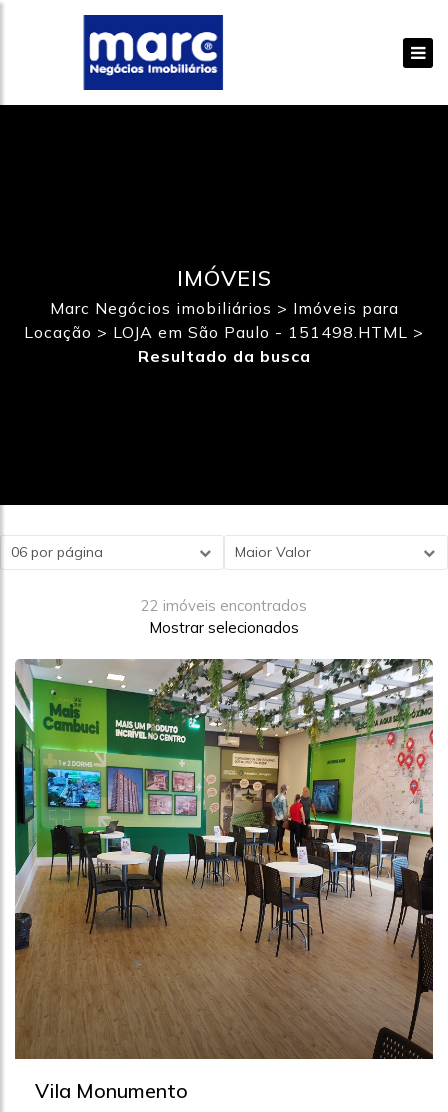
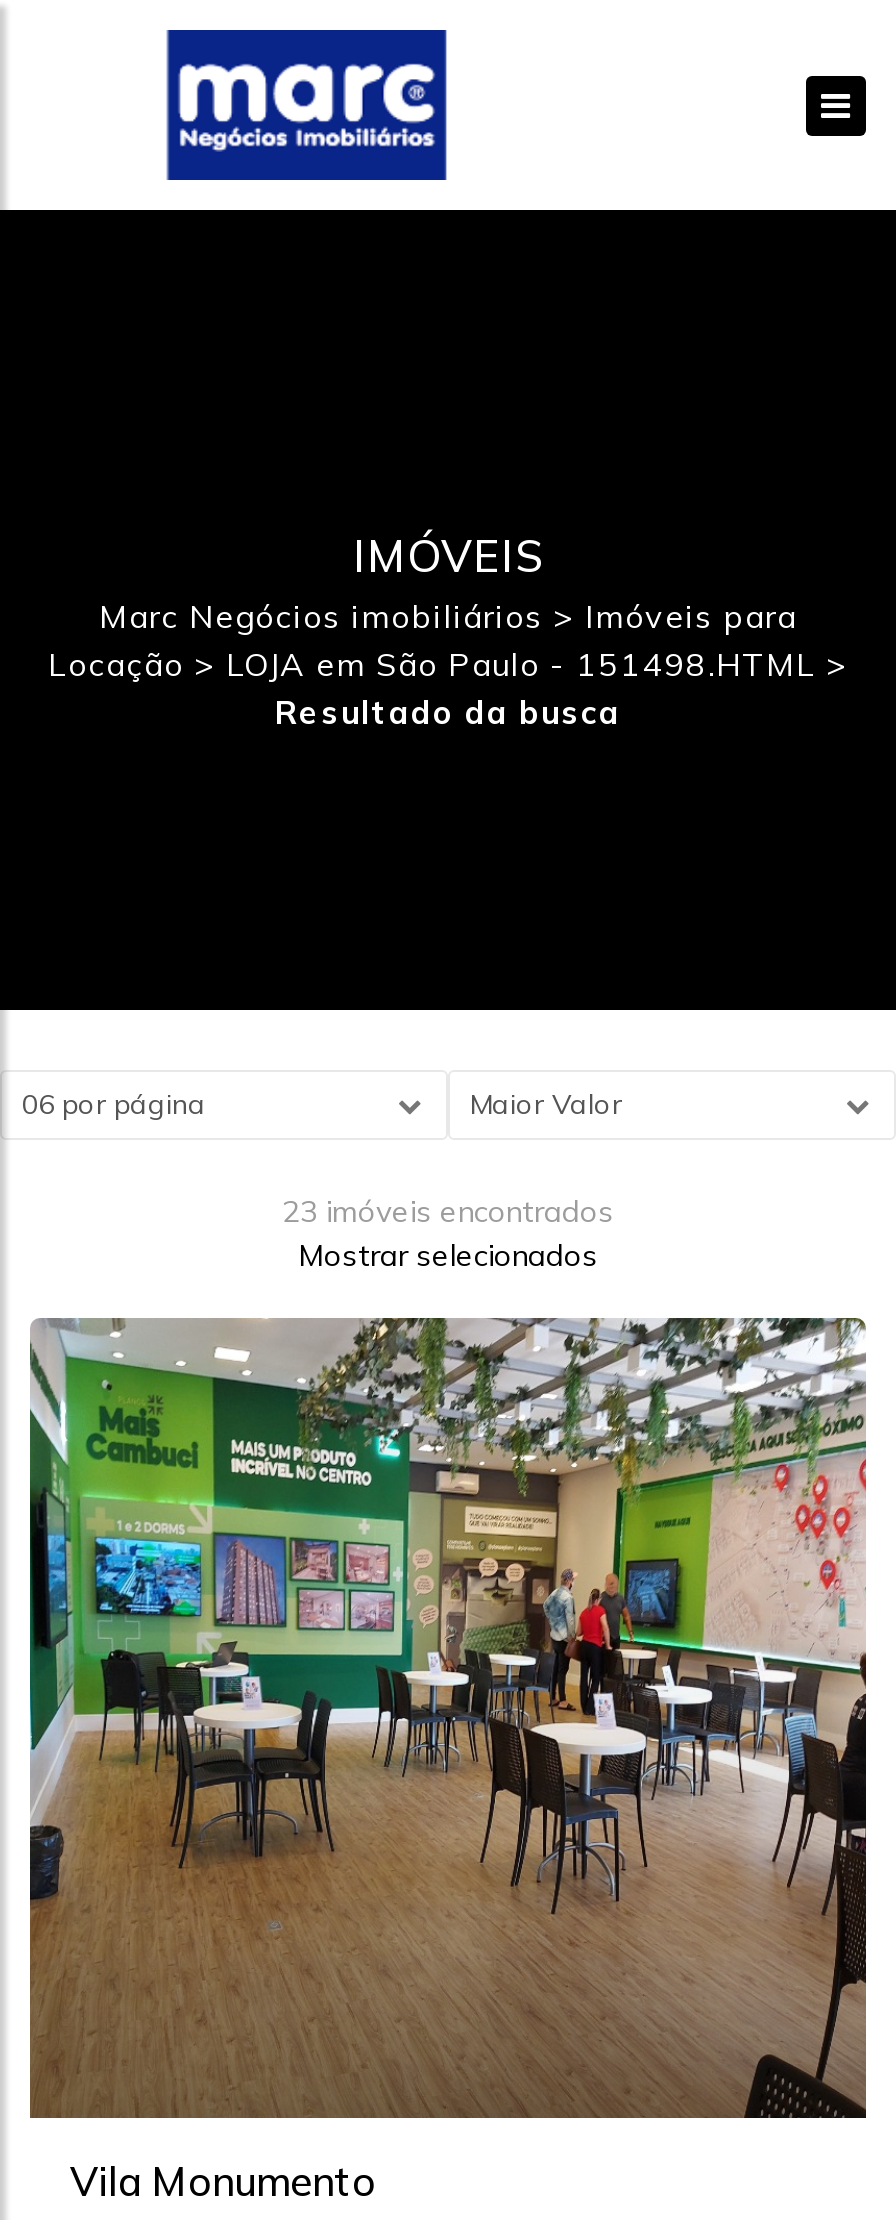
- 22 imóveis encontrados
+ 23 imóveis encontrados
